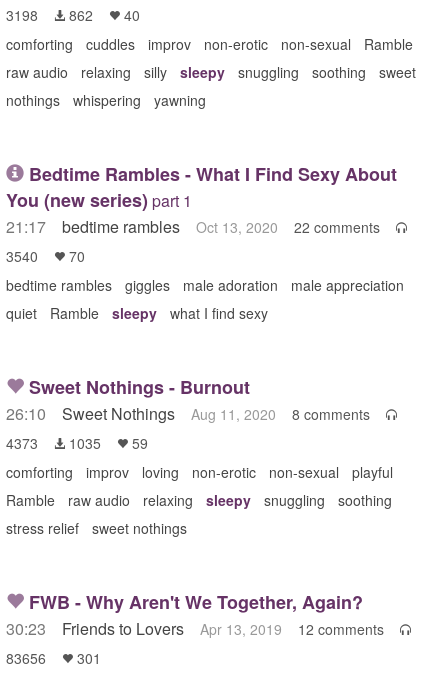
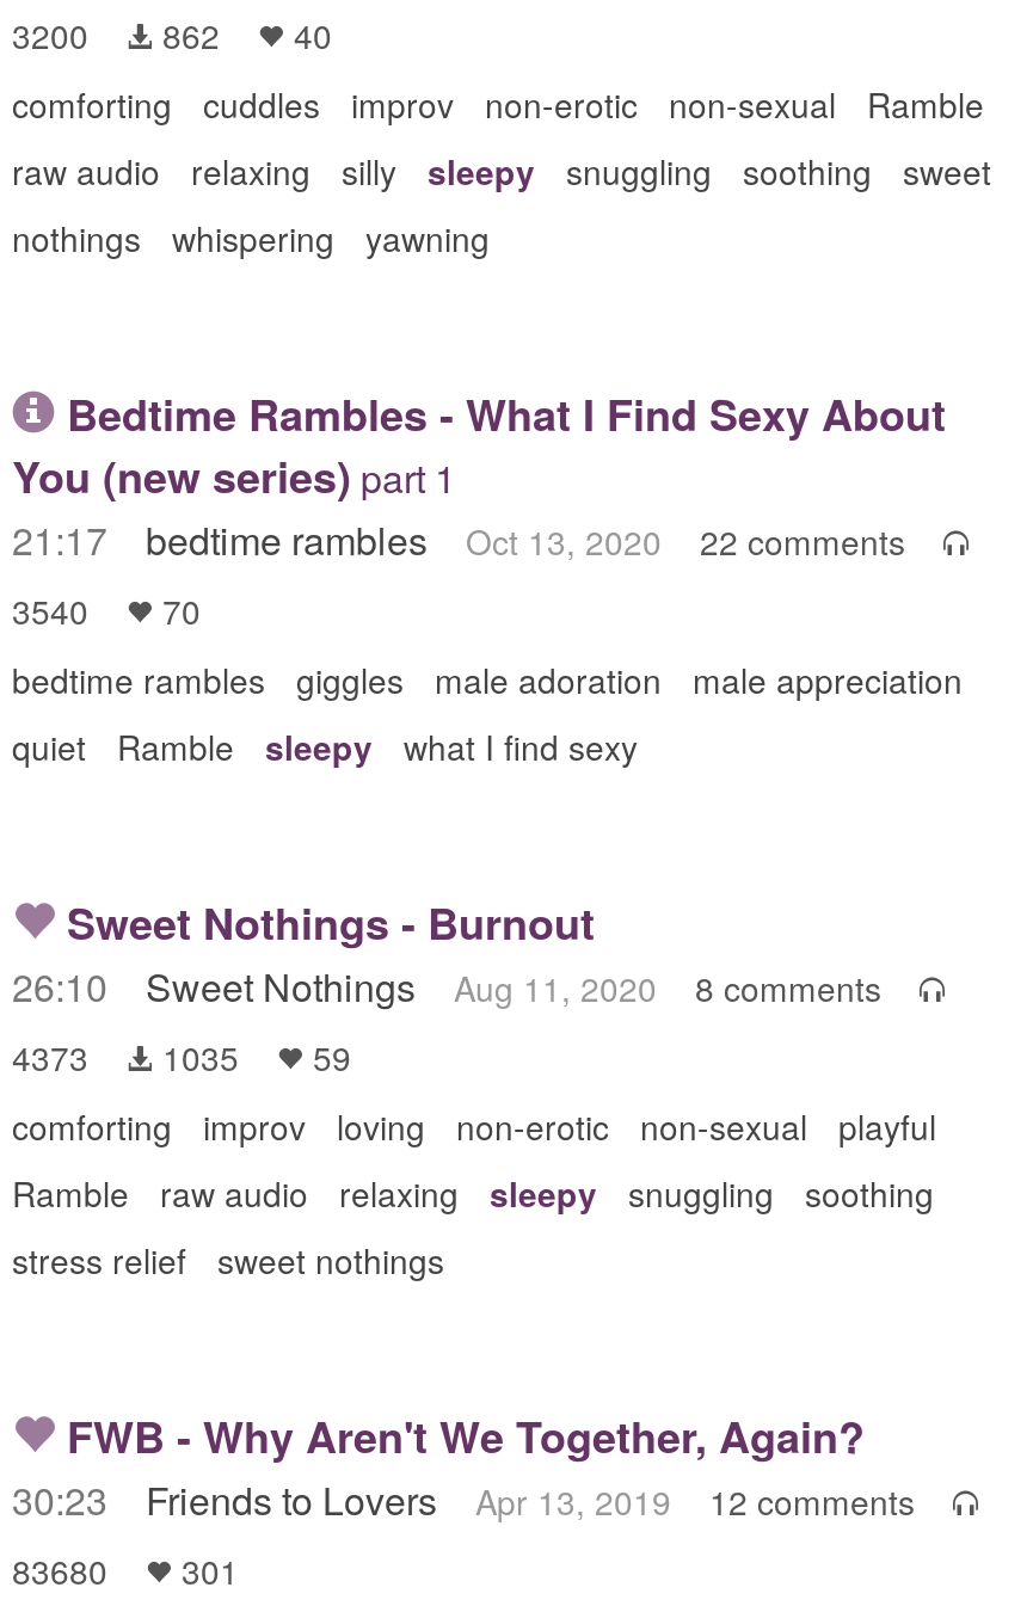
- 3198
+ 3200

- 83656
+ 83680
